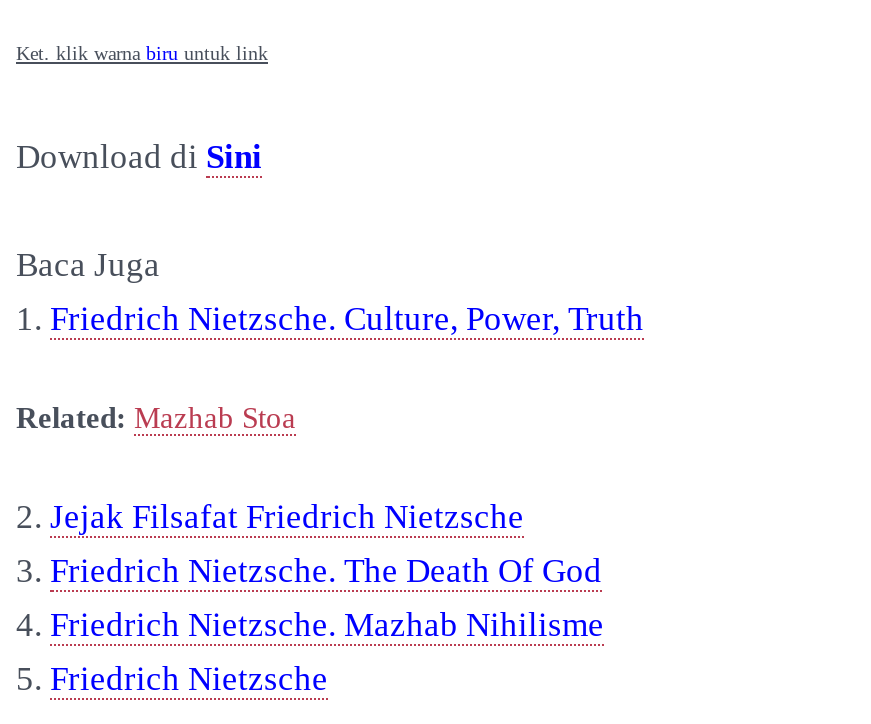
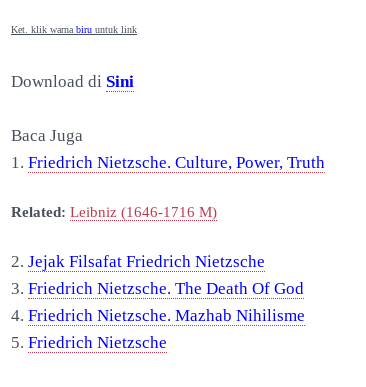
- Related: Mazhab Stoa
+ Related: Leibniz (1646-1716 M)
